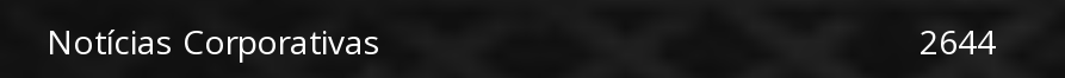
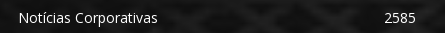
- 2644
+ 2585
